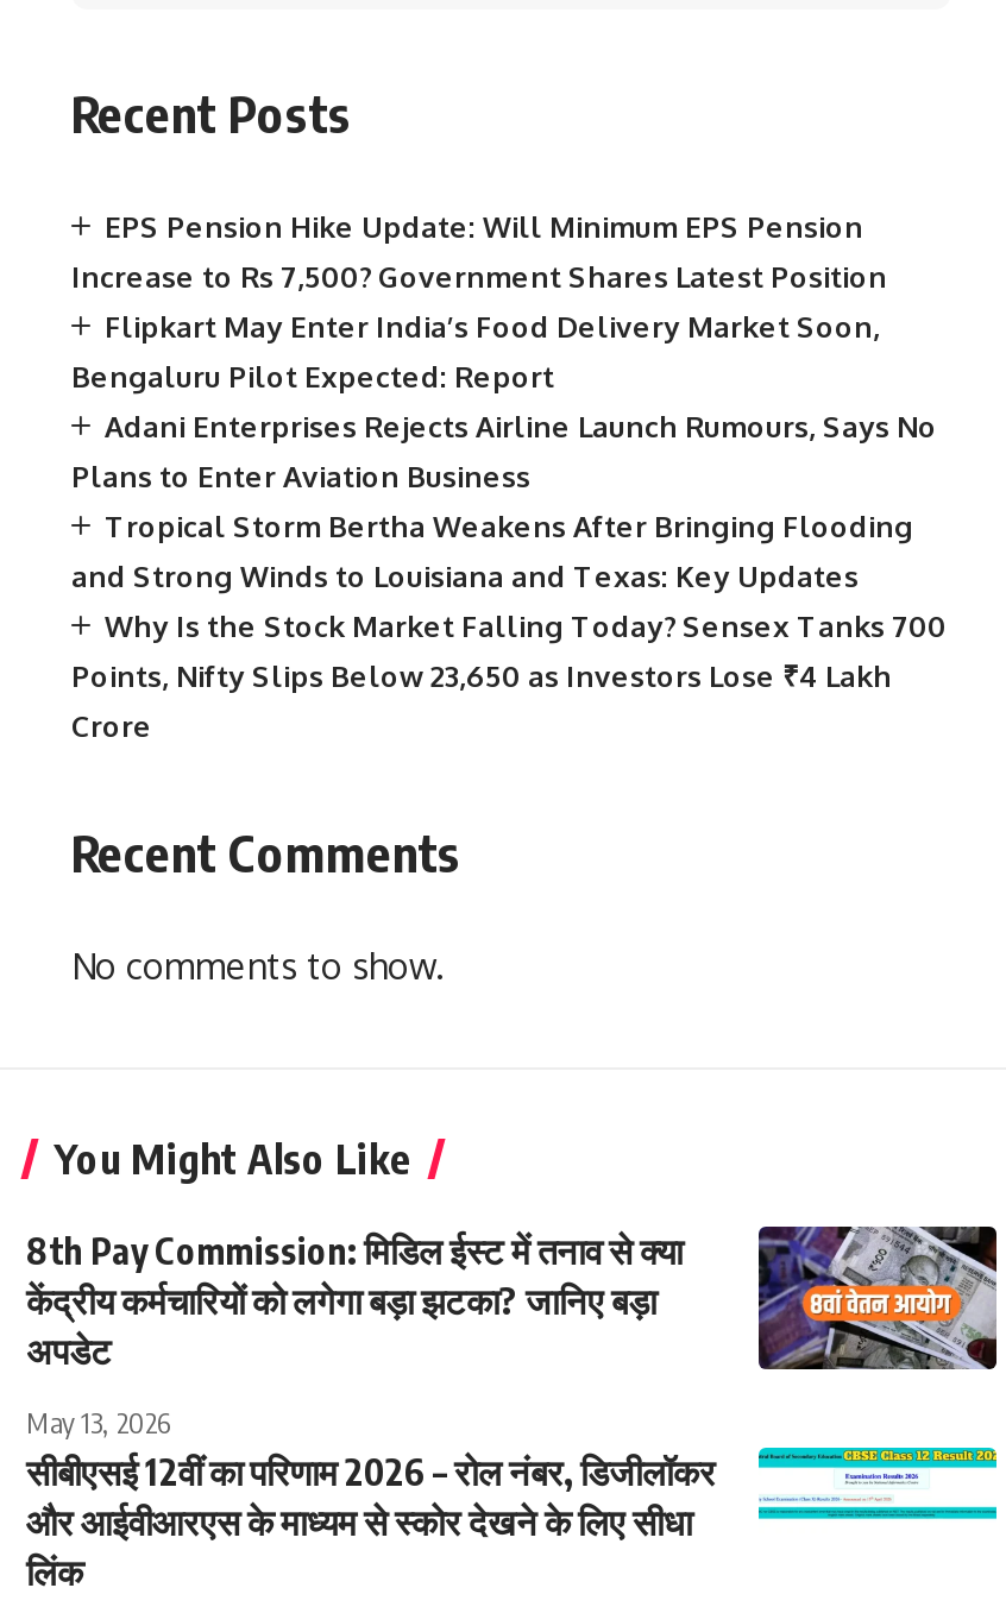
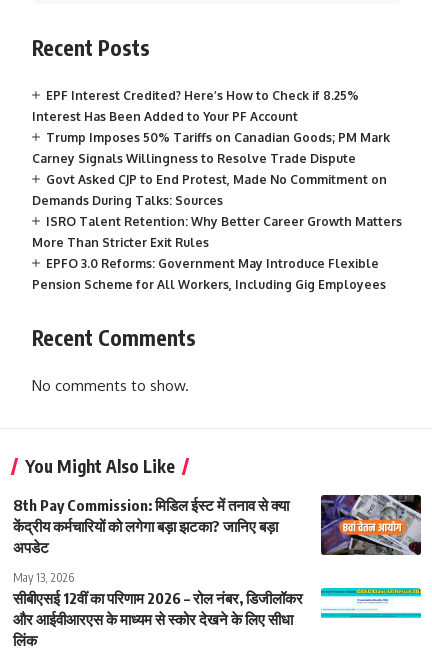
- EPS Pension Hike Update: Will Minimum EPS Pension
- Increase to Rs 7,500? Government Shares Latest Position
- Flipkart May Enter India’s Food Delivery Market Soon,
- Bengaluru Pilot Expected: Report
- Adani Enterprises Rejects Airline Launch Rumours, Says No
- Plans to Enter Aviation Business
- Tropical Storm Bertha Weakens After Bringing Flooding
- and Strong Winds to Louisiana and Texas: Key Updates
- Why Is the Stock Market Falling Today? Sensex Tanks 700
- Points, Nifty Slips Below 23,650 as Investors Lose ₹4 Lakh
- Crore
+ EPF Interest Credited? Here’s How to Check if 8.25%
+ Interest Has Been Added to Your PF Account
+ Trump Imposes 50% Tariffs on Canadian Goods; PM Mark
+ Carney Signals Willingness to Resolve Trade Dispute
+ Govt Asked CJP to End Protest, Made No Commitment on
+ Demands During Talks: Sources
+ ISRO Talent Retention: Why Better Career Growth Matters
+ More Than Stricter Exit Rules
+ EPFO 3.0 Reforms: Government May Introduce Flexible
+ Pension Scheme for All Workers, Including Gig Employees
